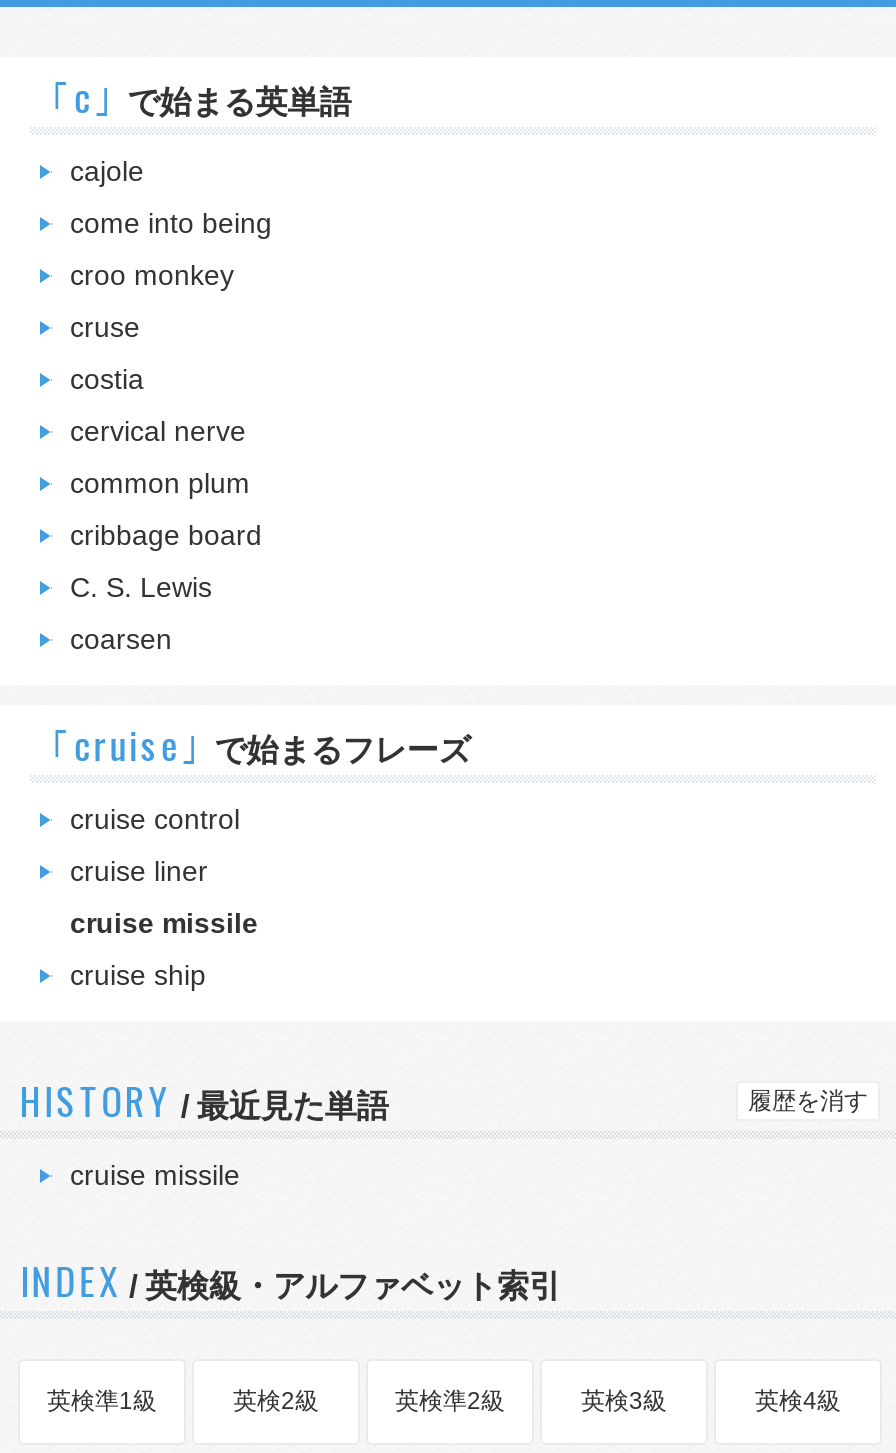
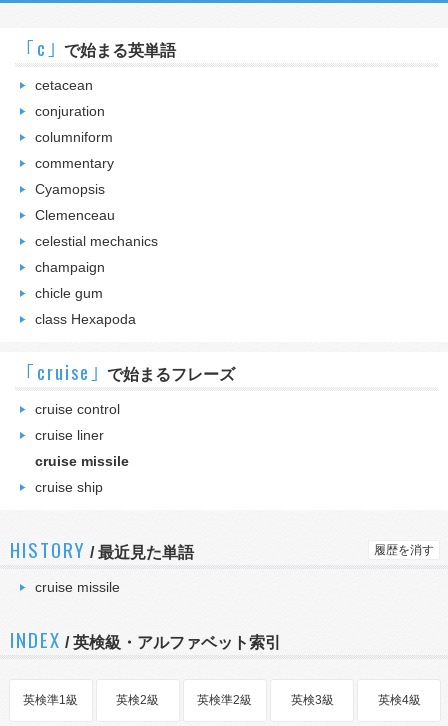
- cajole
+ cetacean

- come into being
+ conjuration

- croo monkey
+ columniform

- cruse
+ commentary

- costia
+ Cyamopsis

- cervical nerve
+ Clemenceau

- common plum
+ celestial mechanics

- cribbage board
+ champaign

- C. S. Lewis
+ chicle gum

- coarsen
+ class Hexapoda
